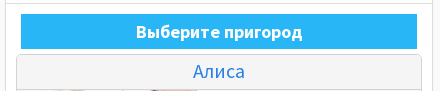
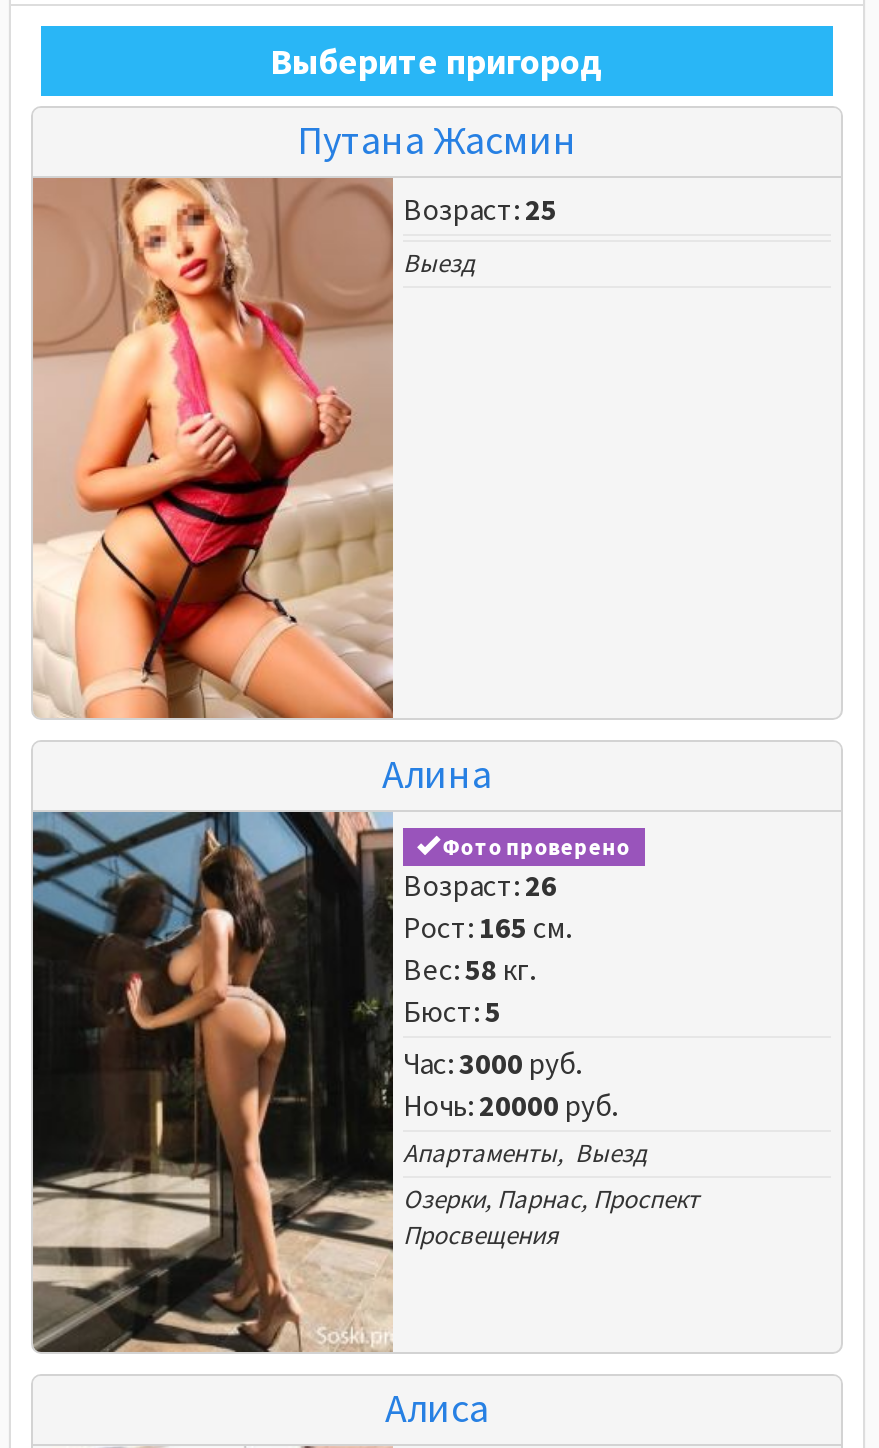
+ [image]
+ Путана Жасмин
+ Возраст: 25
+ Выезд

+ [image]
+ Алина
+ Фото проверено
+ Возраст:26
+ Рост: 165 см.
+ Вес:58 кг.
+ Бюст:5
+ Час:3000 руб.
+ Ночь: 20000 руб.
+ Апартаменты, Выезд
+ Озерки, Парнас, Проспект
+ Просвещения
